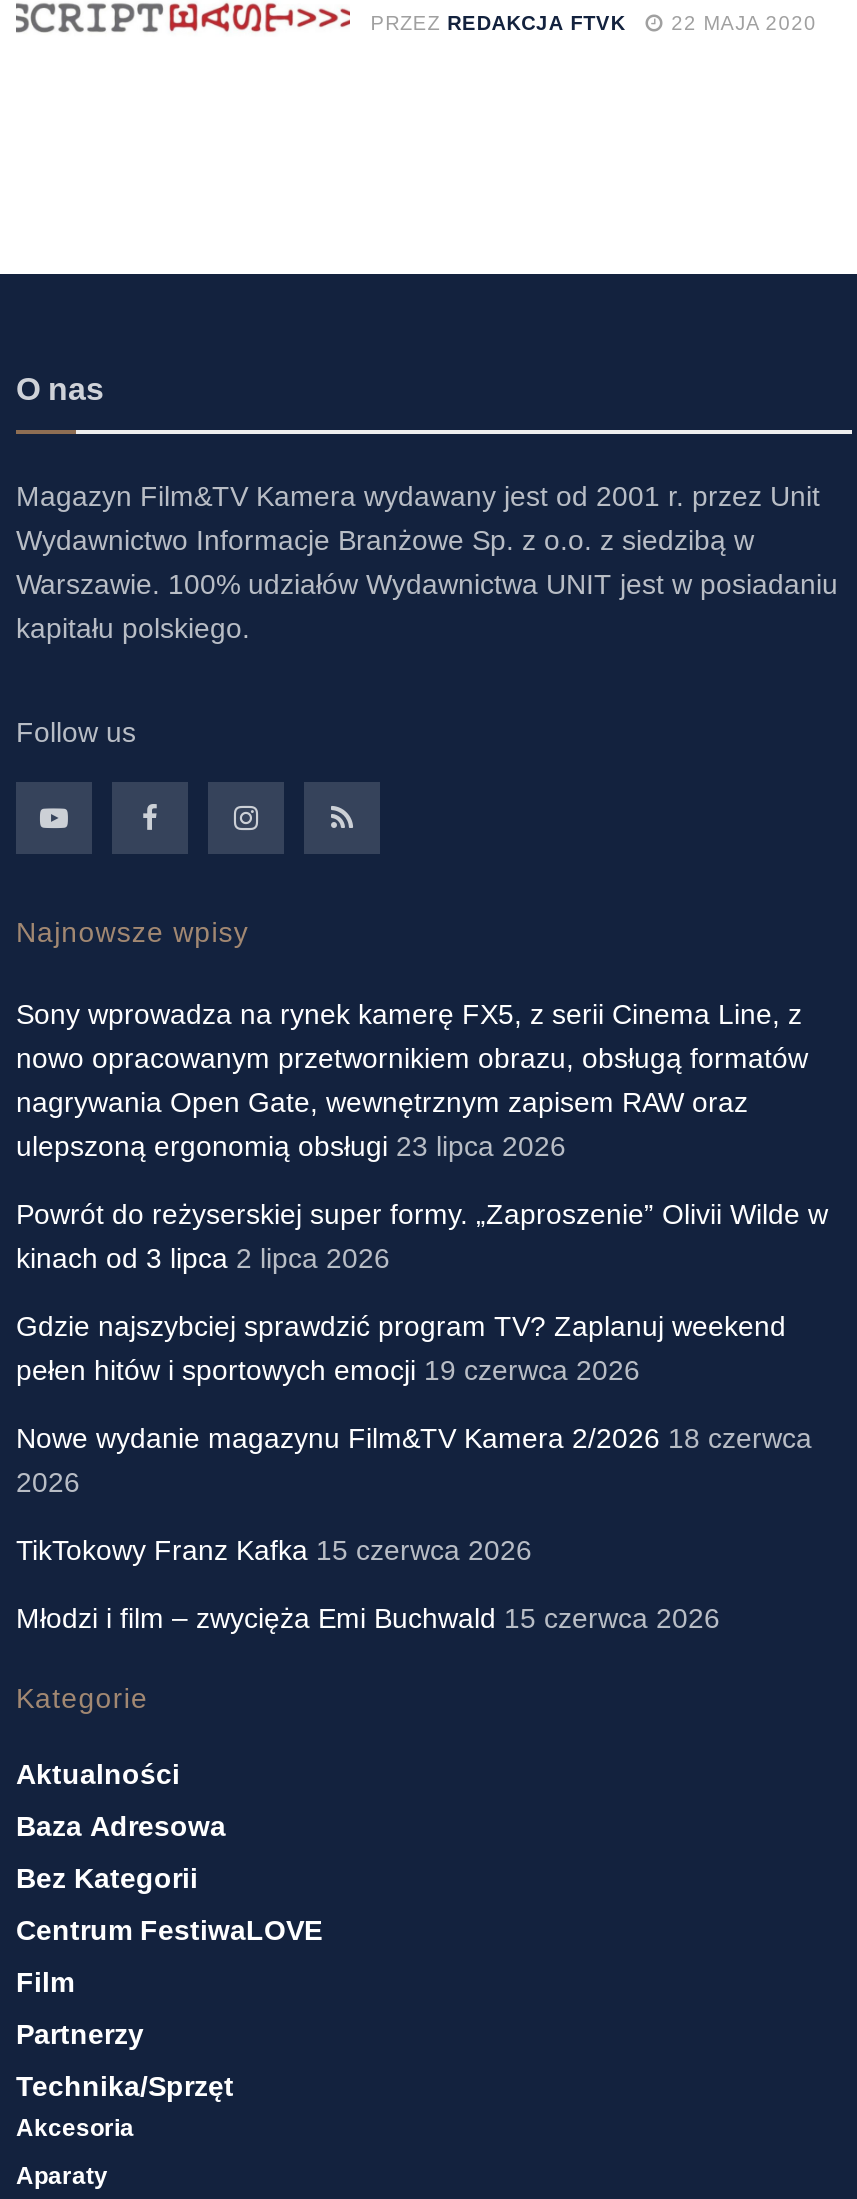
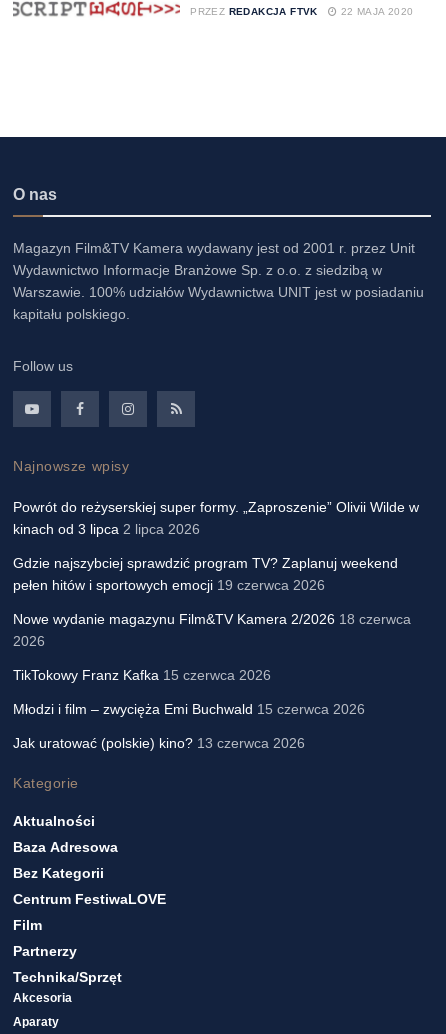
- Sony wprowadza na rynek kamerę FX5, z serii Cinema Line, z
- nowo opracowanym przetwornikiem obrazu, obsługą formatów
- nagrywania Open Gate, wewnętrznym zapisem RAW oraz
- ulepszoną ergonomią obsługi 23 lipca 2026

moved up: Powrót do reżyserskiej super formy. „Zaproszenie” Olivii Wilde w | kinach od 3 lipca 2 lipca 2026 | Gdzie najszybciej sprawdzić program TV? Zaplanuj weekend | pełen hitów i sportowych emocji 19 czerwca 2026 | Nowe wydanie magazynu Film&TV Kamera 2/2026 18 czerwca | 2026 | TikTokowy Franz Kafka 15 czerwca 2026 | Młodzi i film – zwycięża Emi Buchwald 15 czerwca 2026

+ Jak uratować (polskie) kino? 13 czerwca 2026
